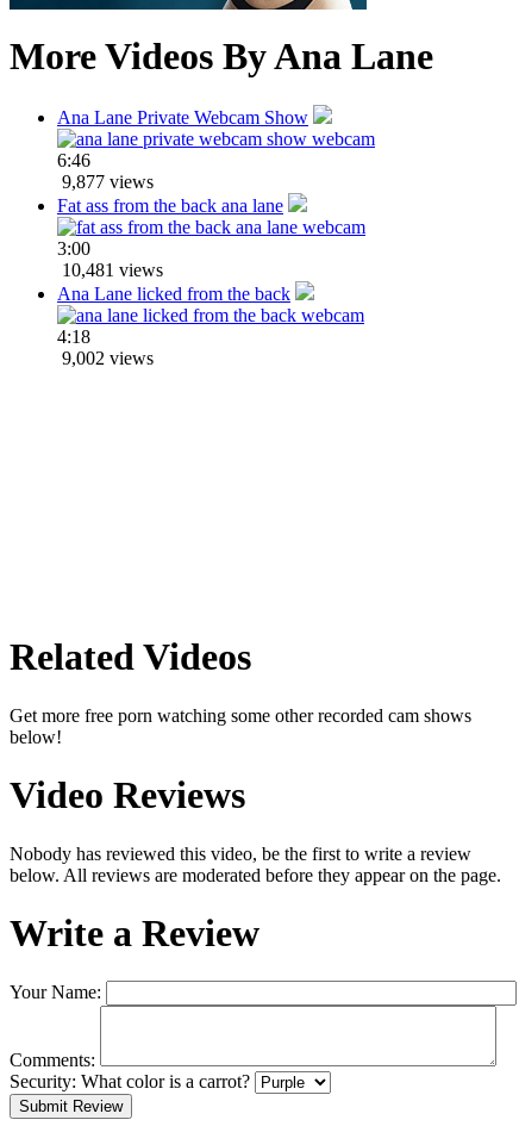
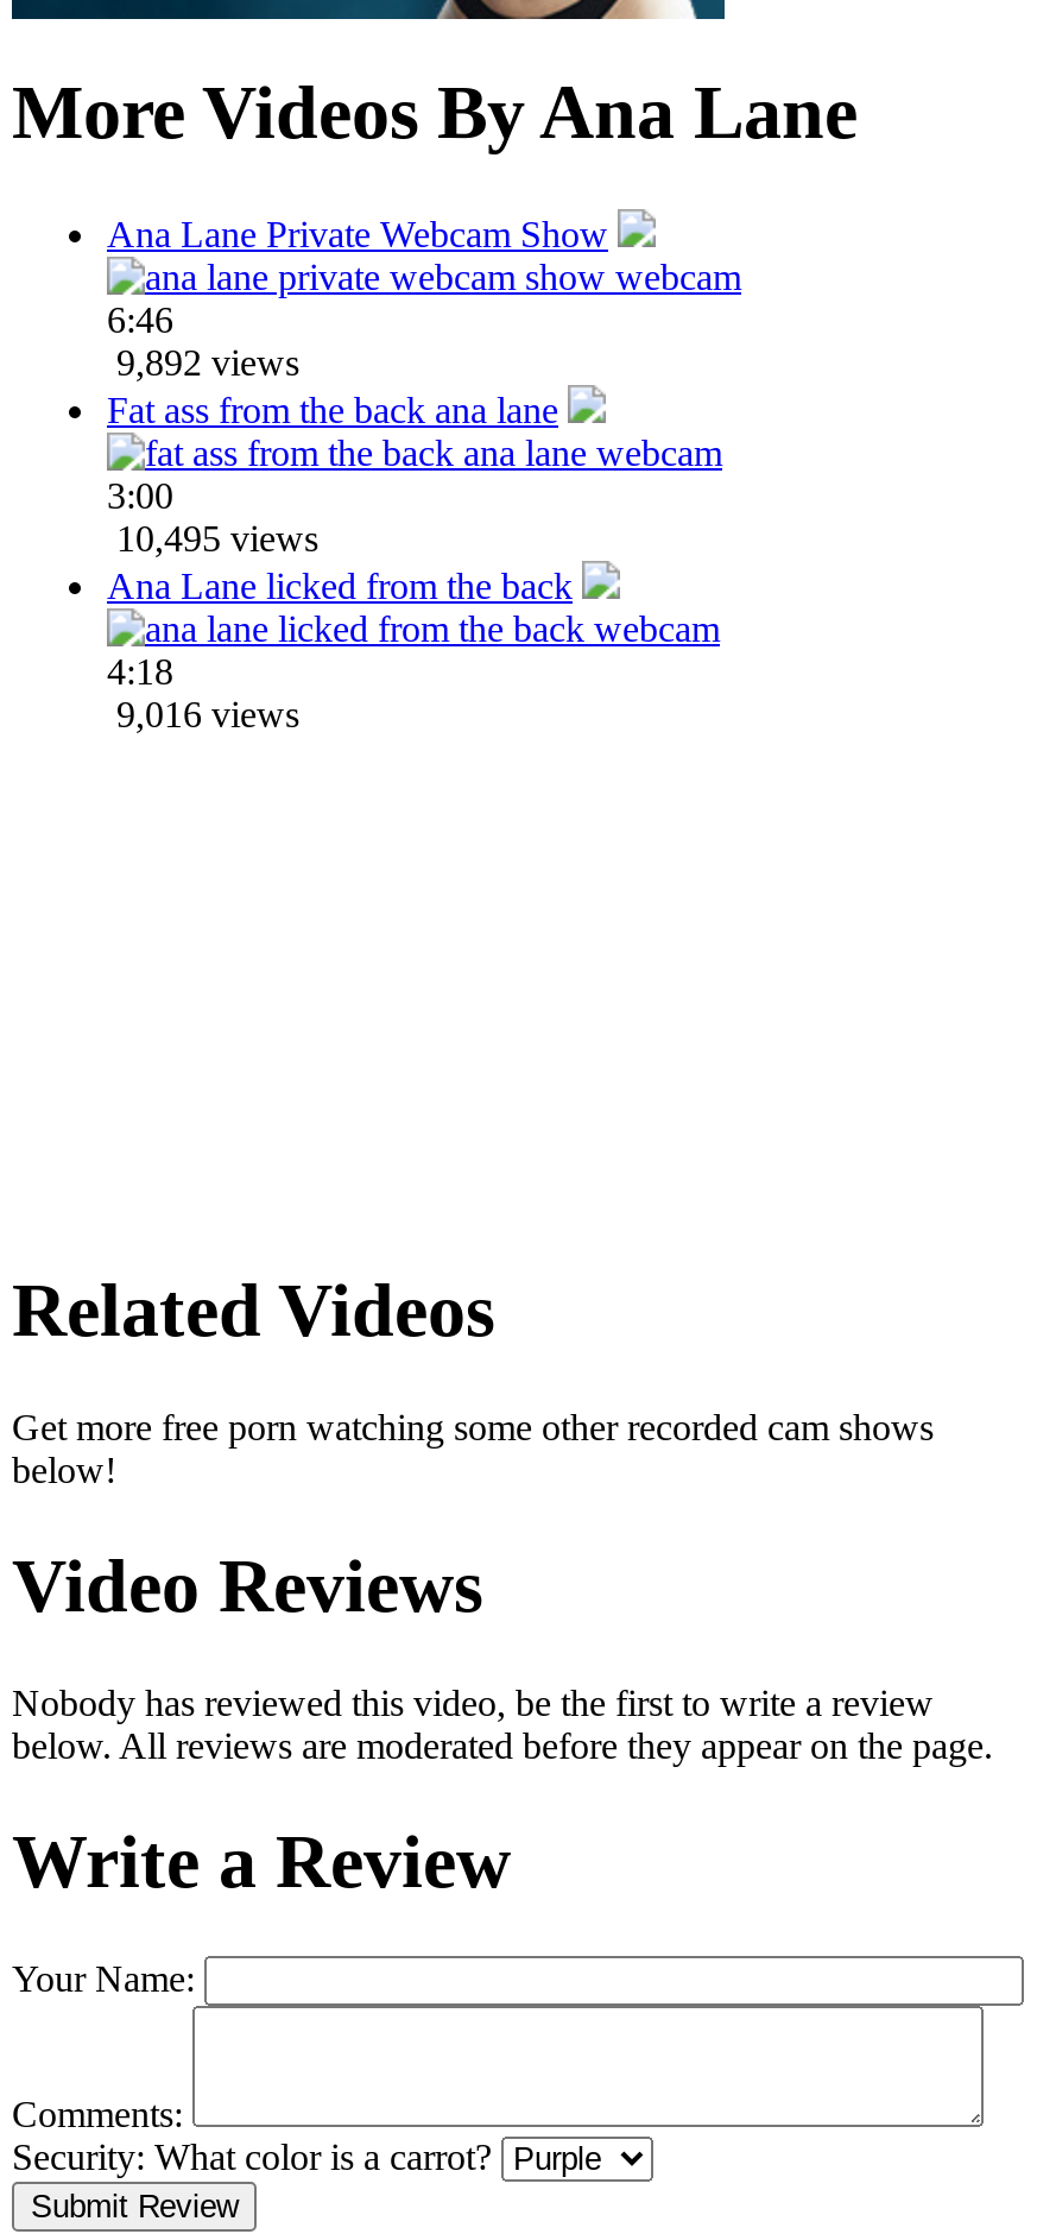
- 9,877 views
+ 9,892 views

- 10,481 views
+ 10,495 views

- 9,002 views
+ 9,016 views
